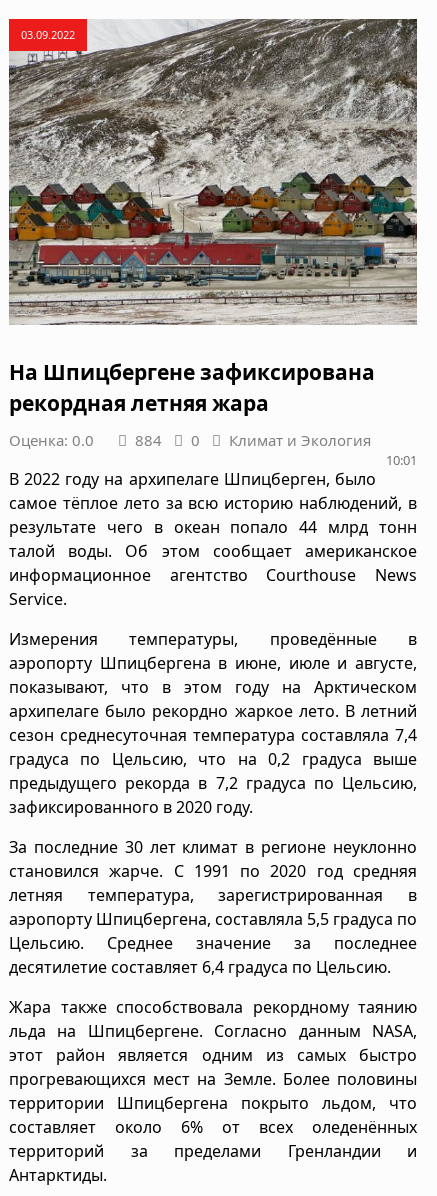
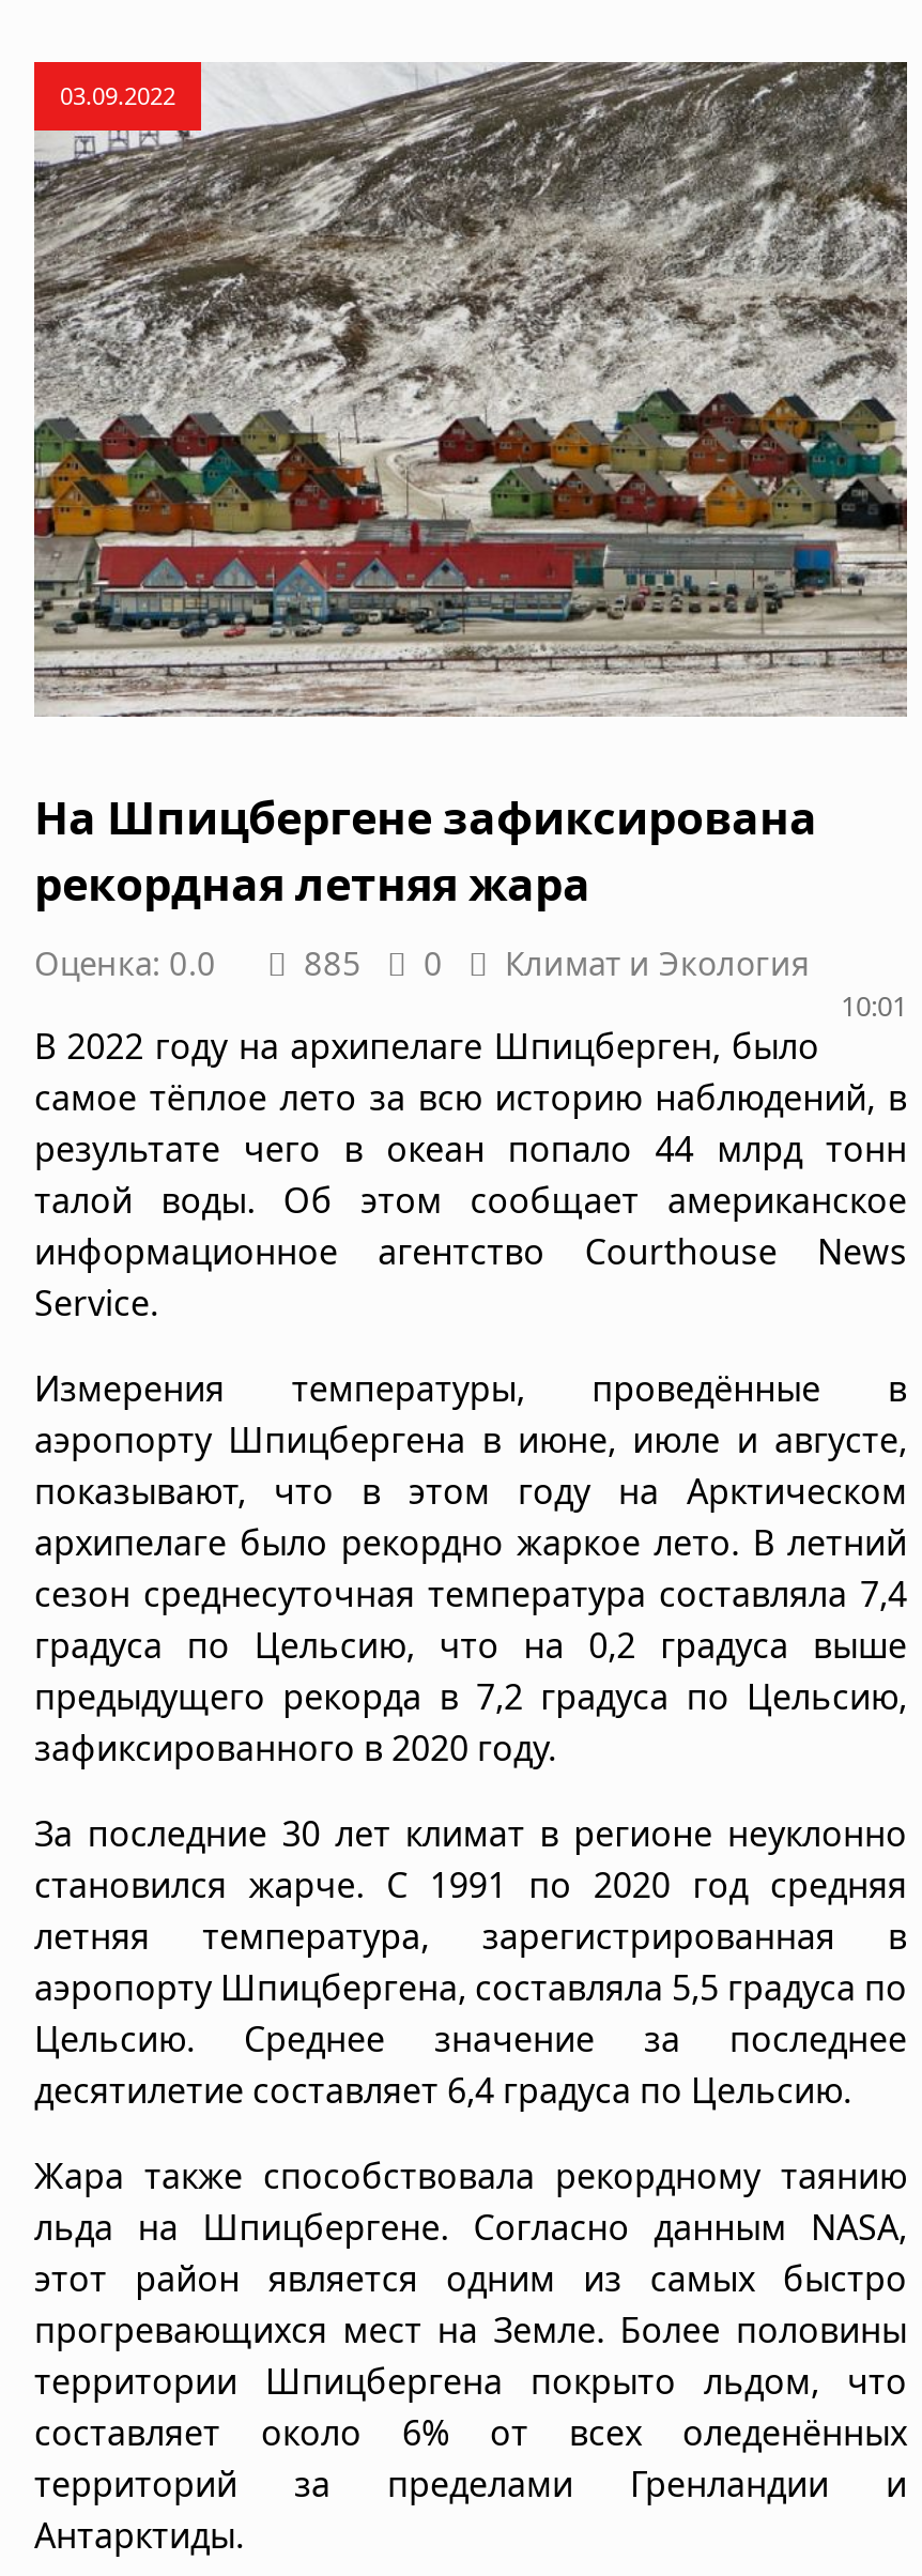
- Оценка: 0.0 884 0 Климат и Экология
+ Оценка: 0.0 885 0 Климат и Экология
